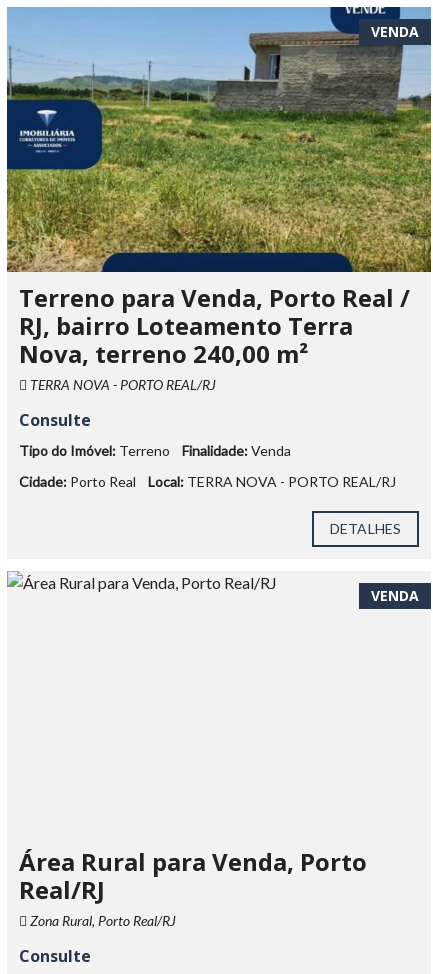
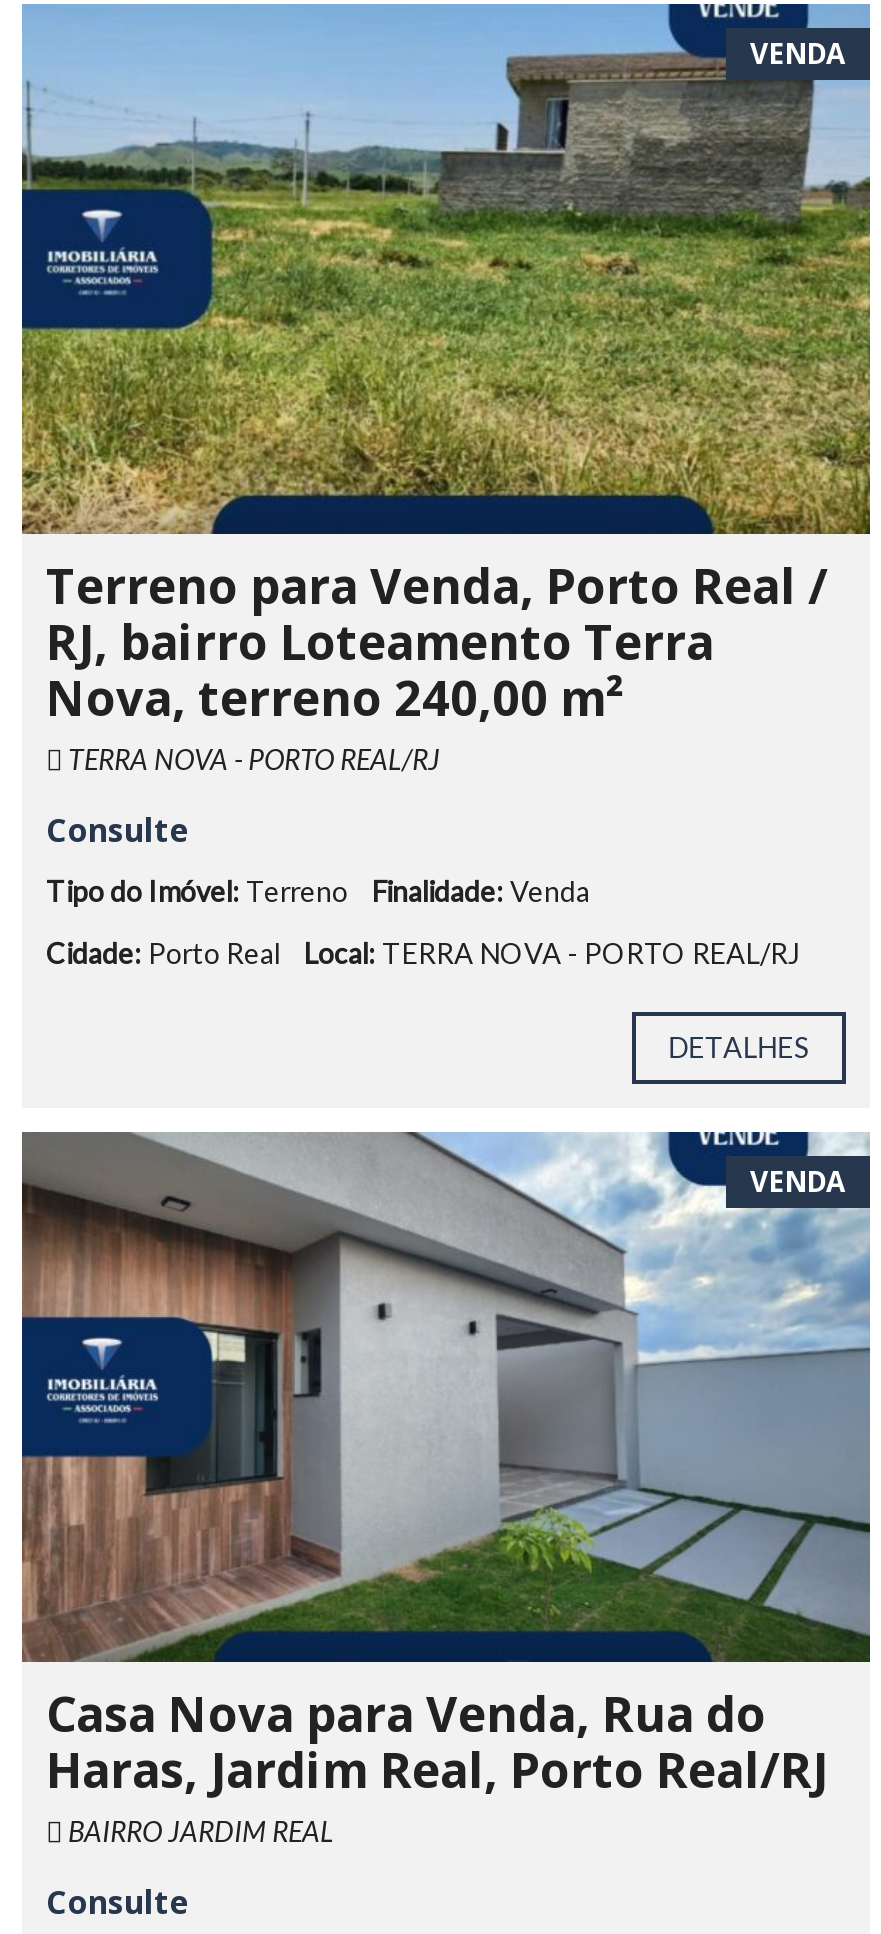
+ [image]

- Área Rural para Venda, Porto
- Real/RJ
- Zona Rural, Porto Real/RJ
+ Casa Nova para Venda, Rua do
+ Haras, Jardim Real, Porto Real/RJ
+ BAIRRO JARDIM REAL
